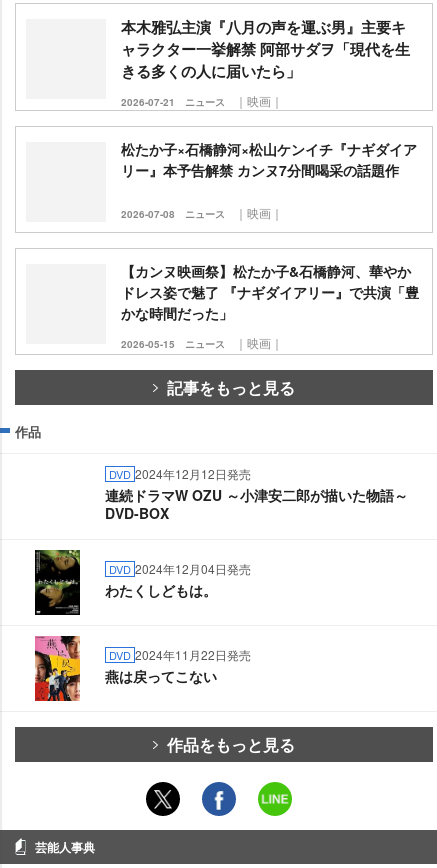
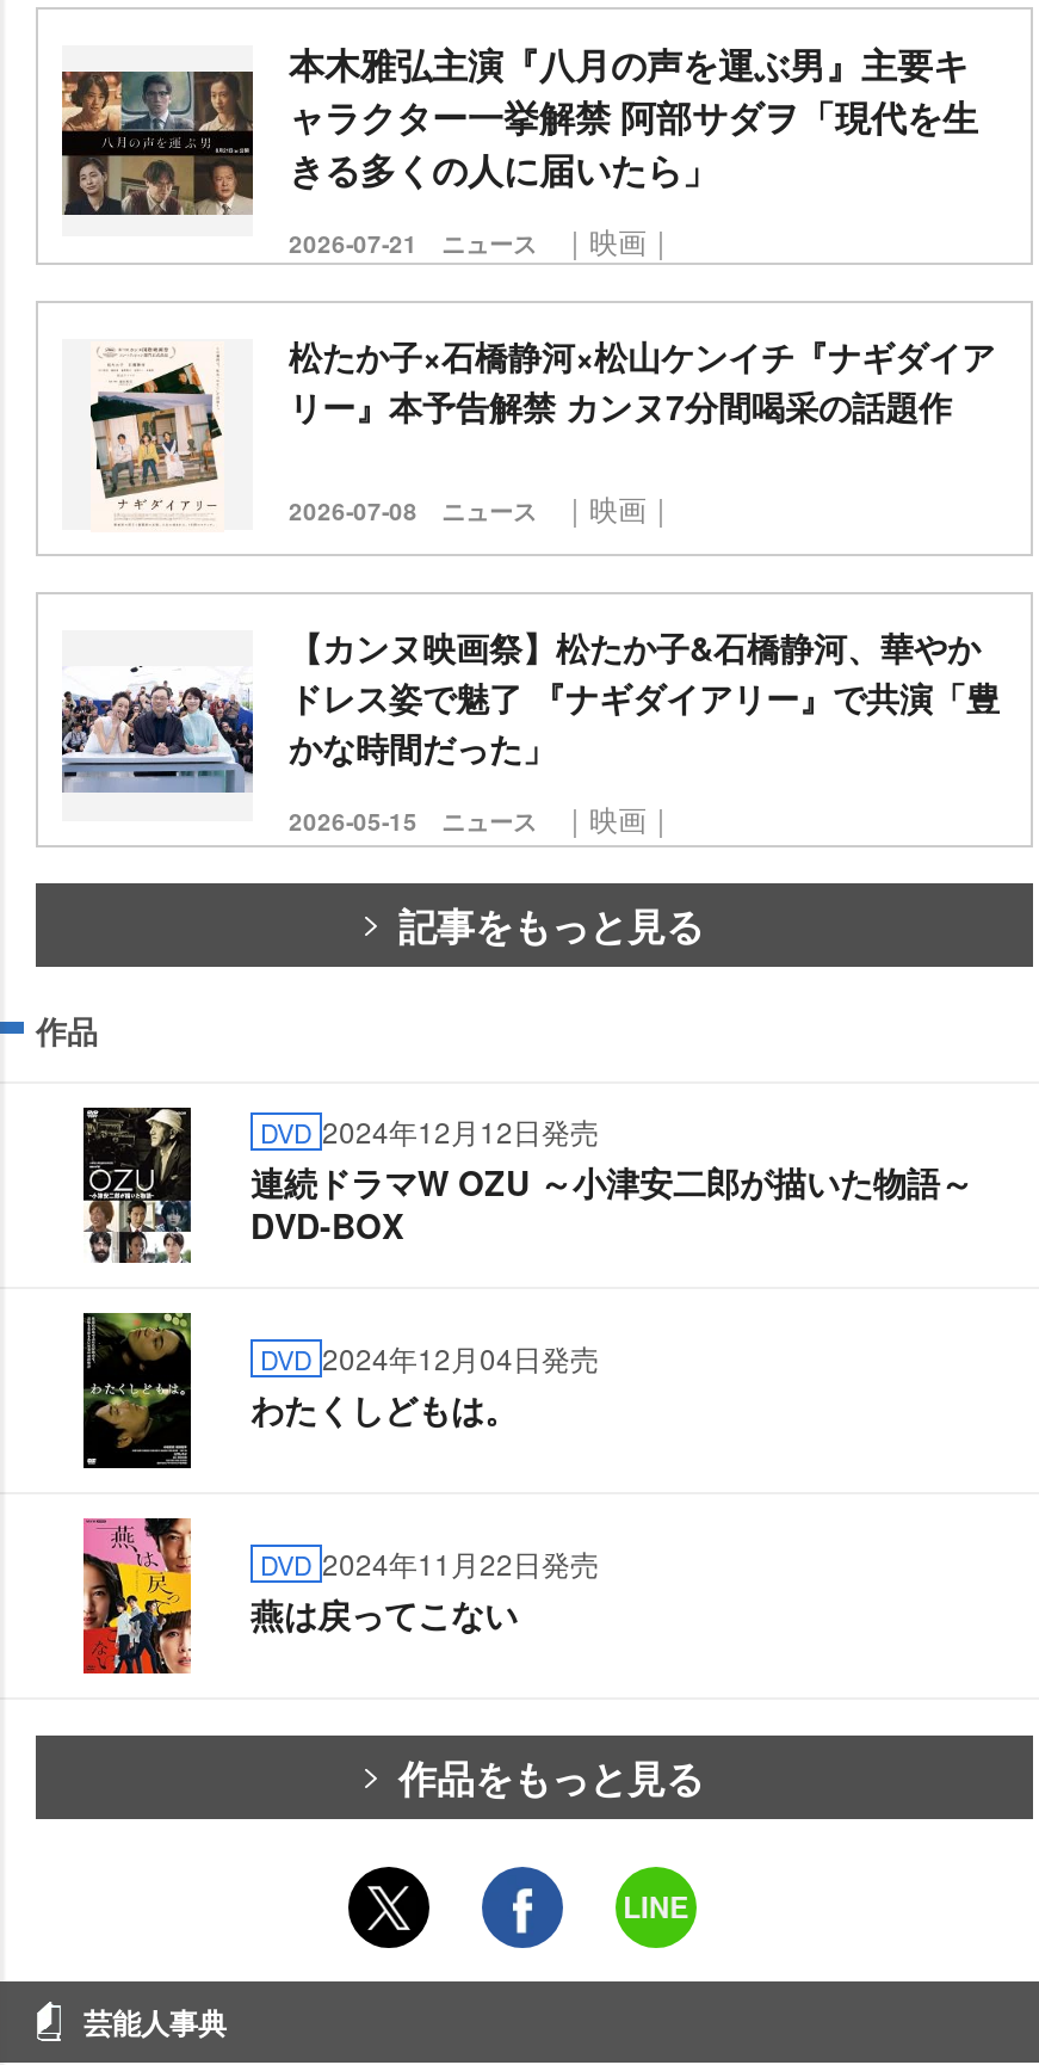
+ [image]

+ [image]

+ [image]

+ [image]
